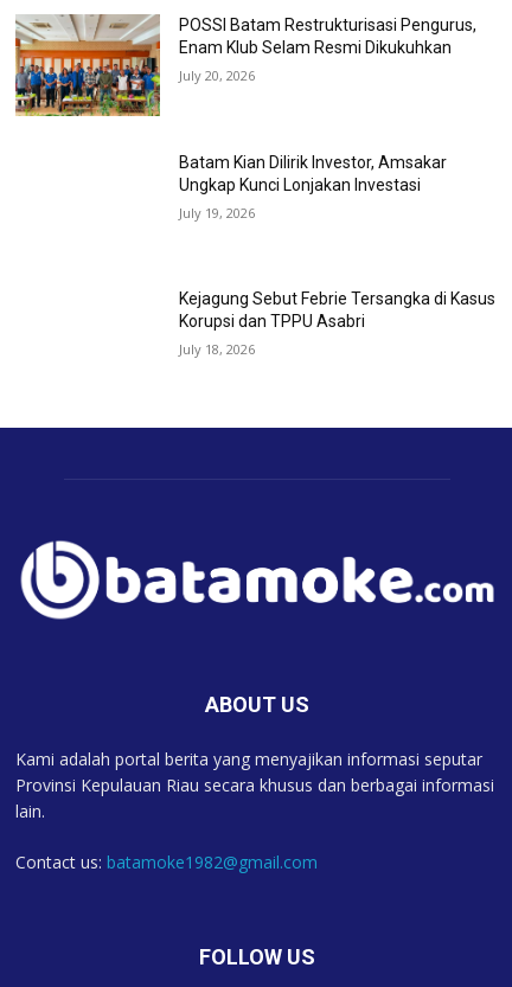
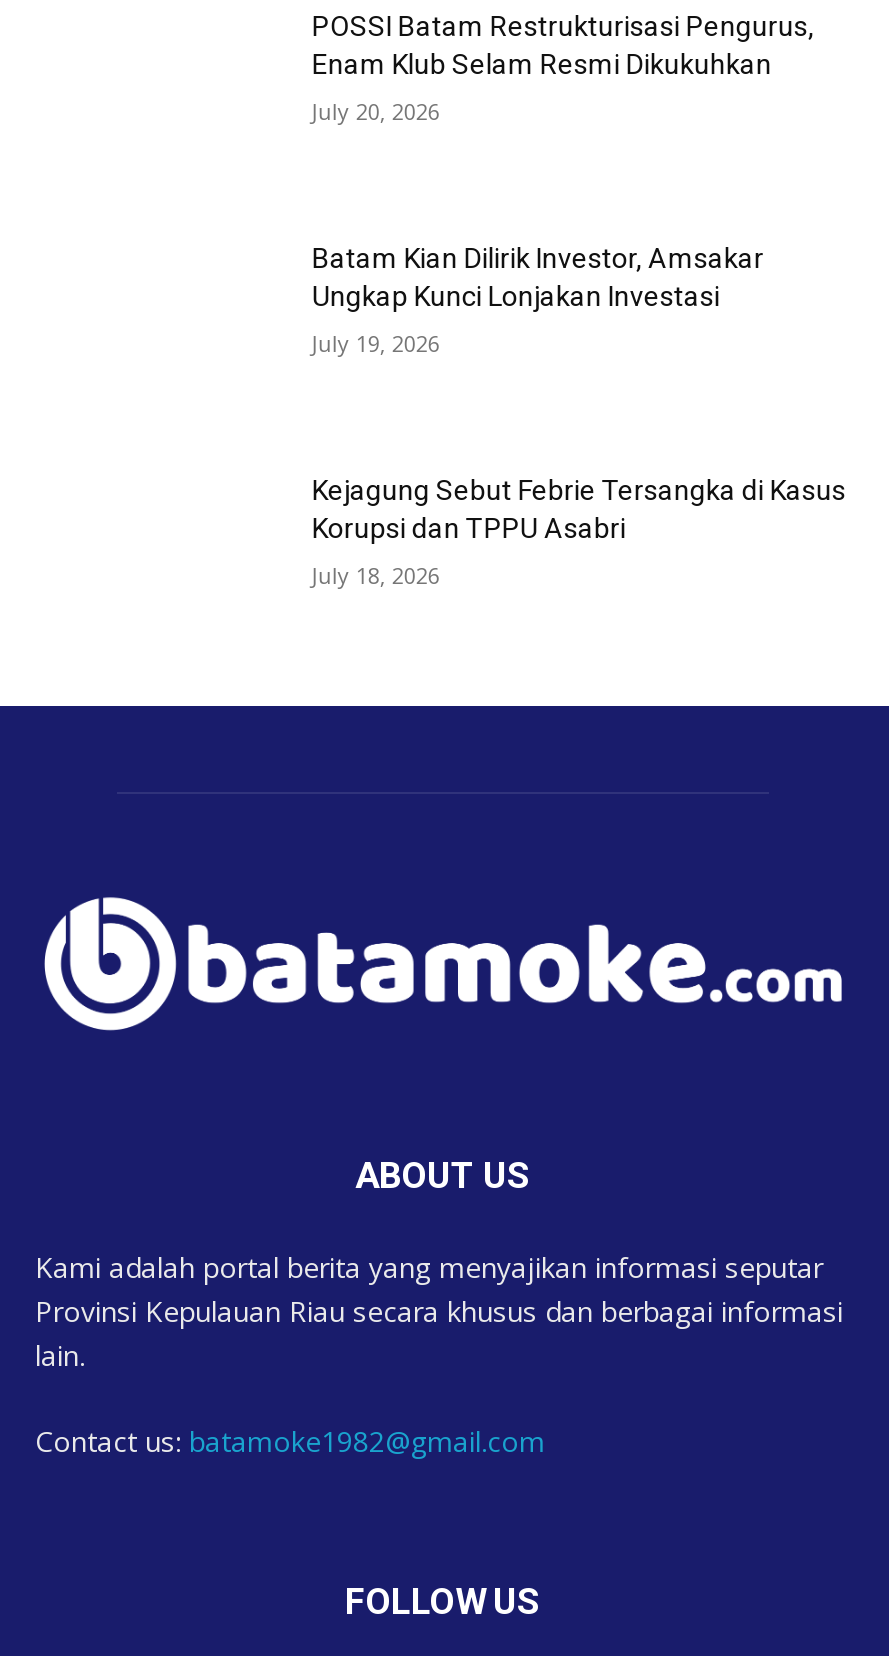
- [image]
